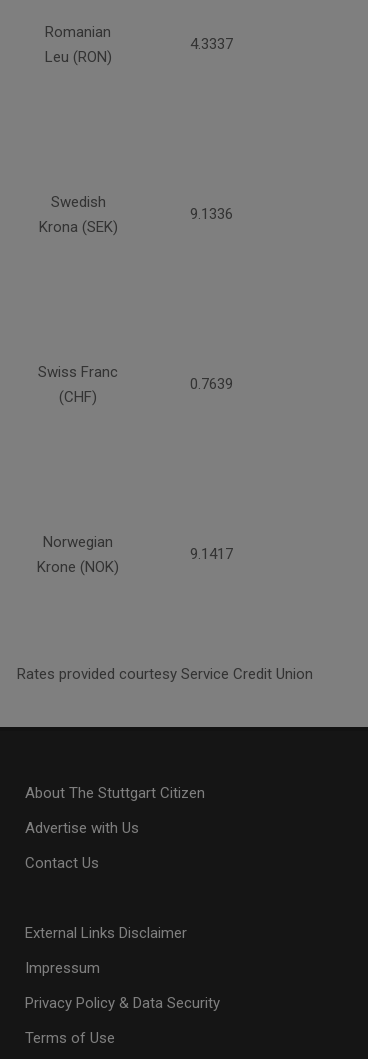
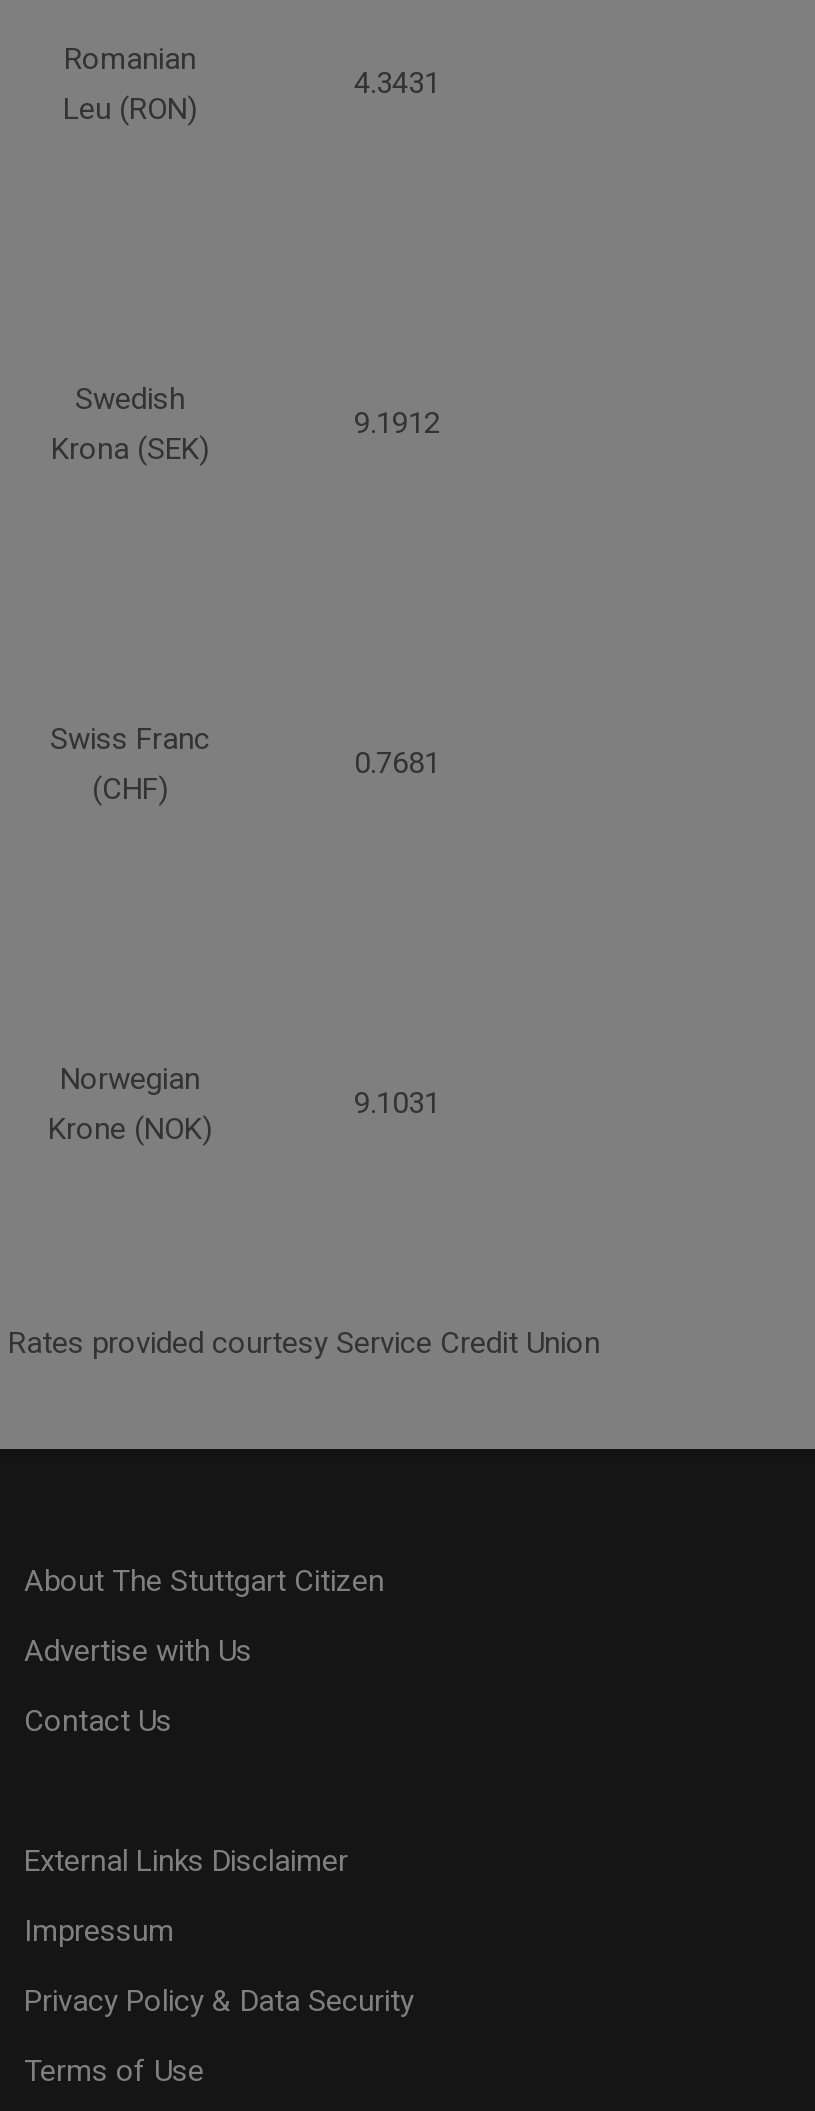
- 4.3337
+ 4.3431

- 9.1336
+ 9.1912

- 0.7639
+ 0.7681

- 9.1417
+ 9.1031
